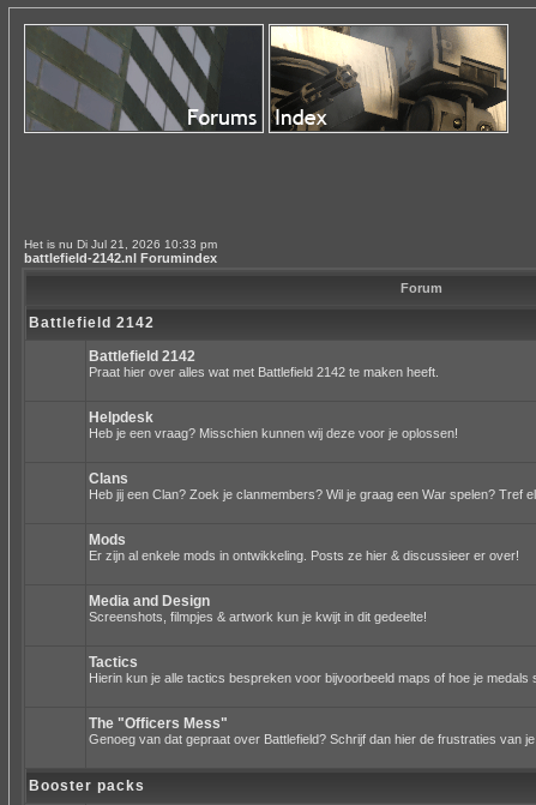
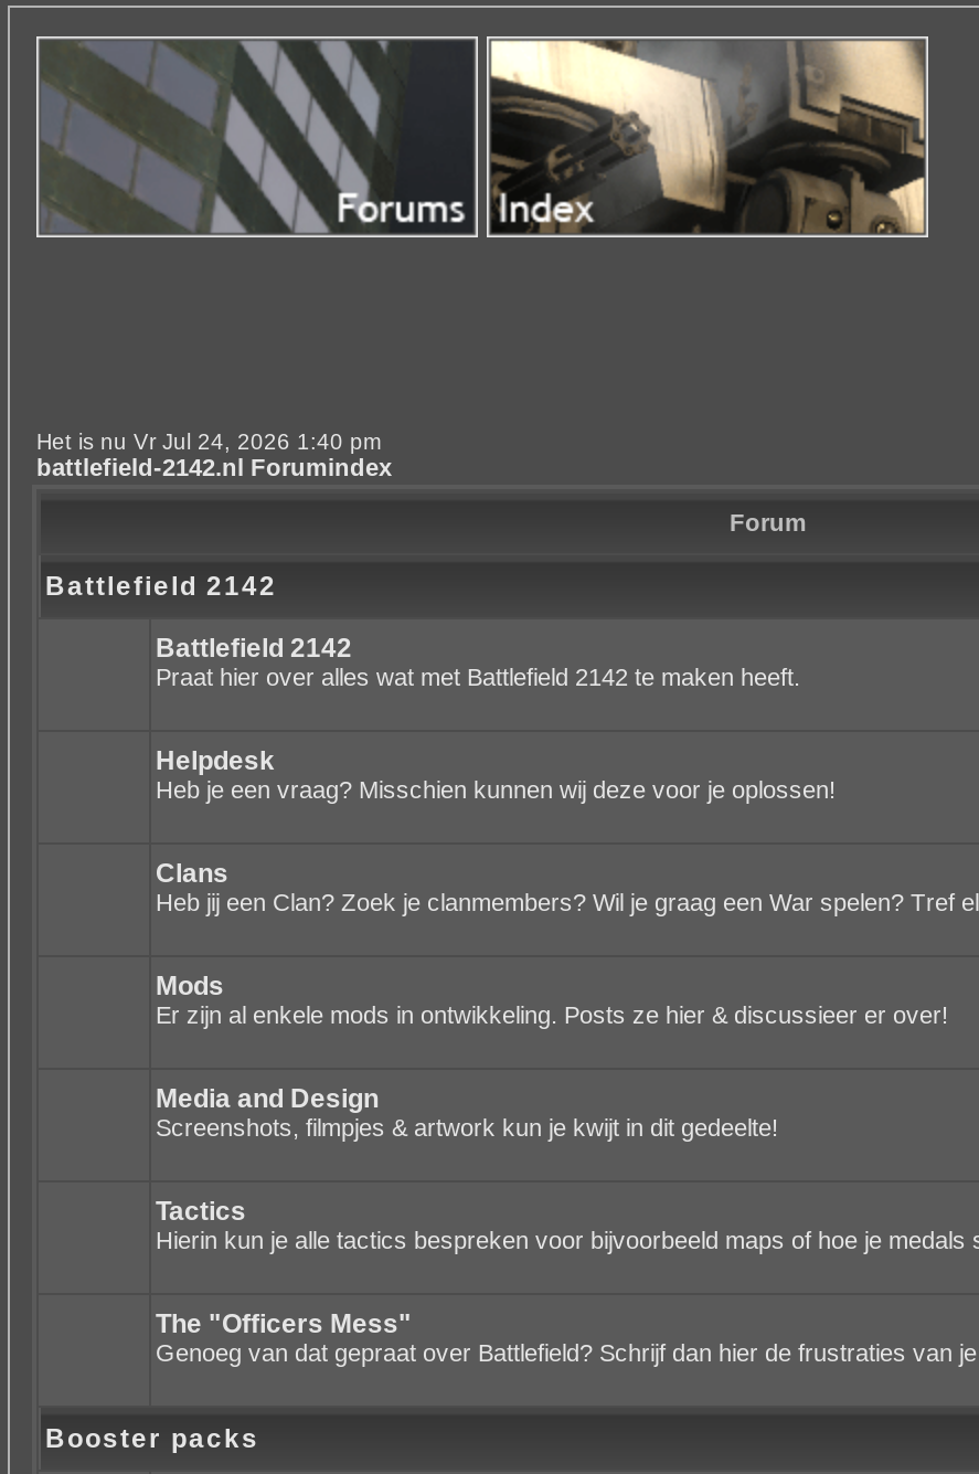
- Het is nu Di Jul 21, 2026 10:33 pm
+ Het is nu Vr Jul 24, 2026 1:40 pm
